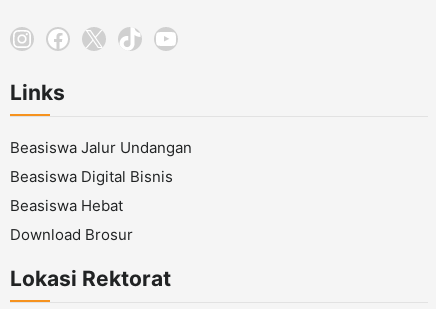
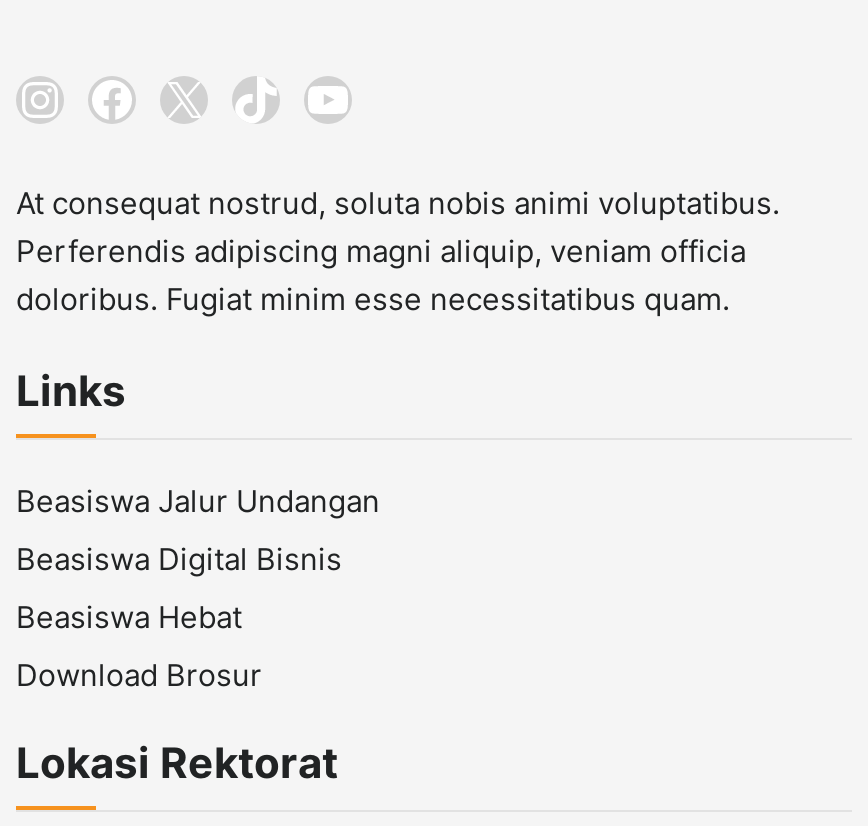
+ At consequat nostrud, soluta nobis animi voluptatibus.
+ Perferendis adipiscing magni aliquip, veniam officia
+ doloribus. Fugiat minim esse necessitatibus quam.
